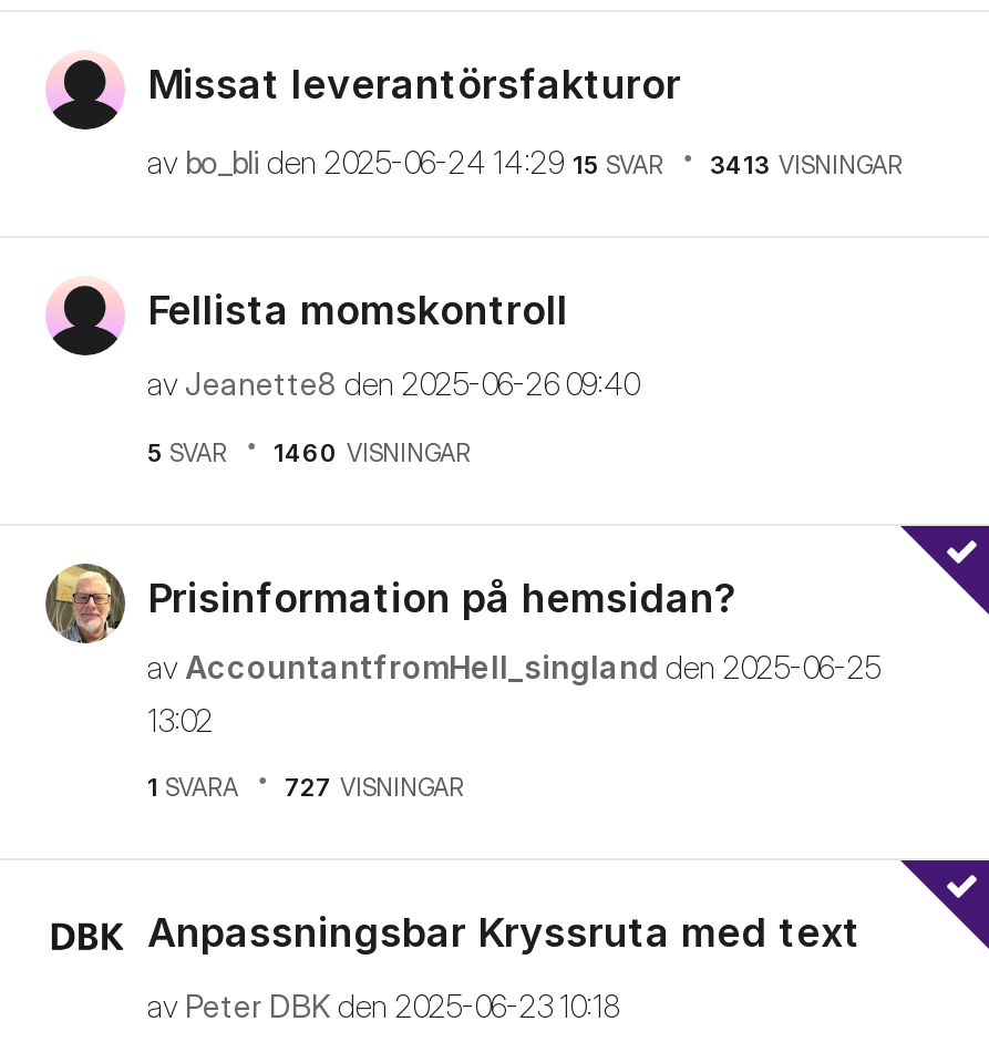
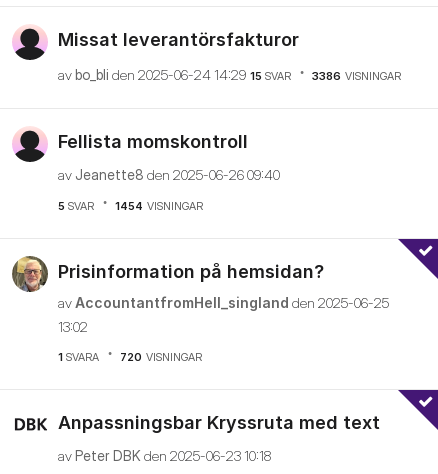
- av bo_bli den 2025-06-24 14:29 15 SVAR 3413 VISNINGAR
+ av bo_bli den 2025-06-24 14:29 15 SVAR 3386 VISNINGAR

- 5 SVAR 1460 VISNINGAR
+ 5 SVAR 1454 VISNINGAR

- 1 SVARA 727 VISNINGAR
+ 1 SVARA 720 VISNINGAR
